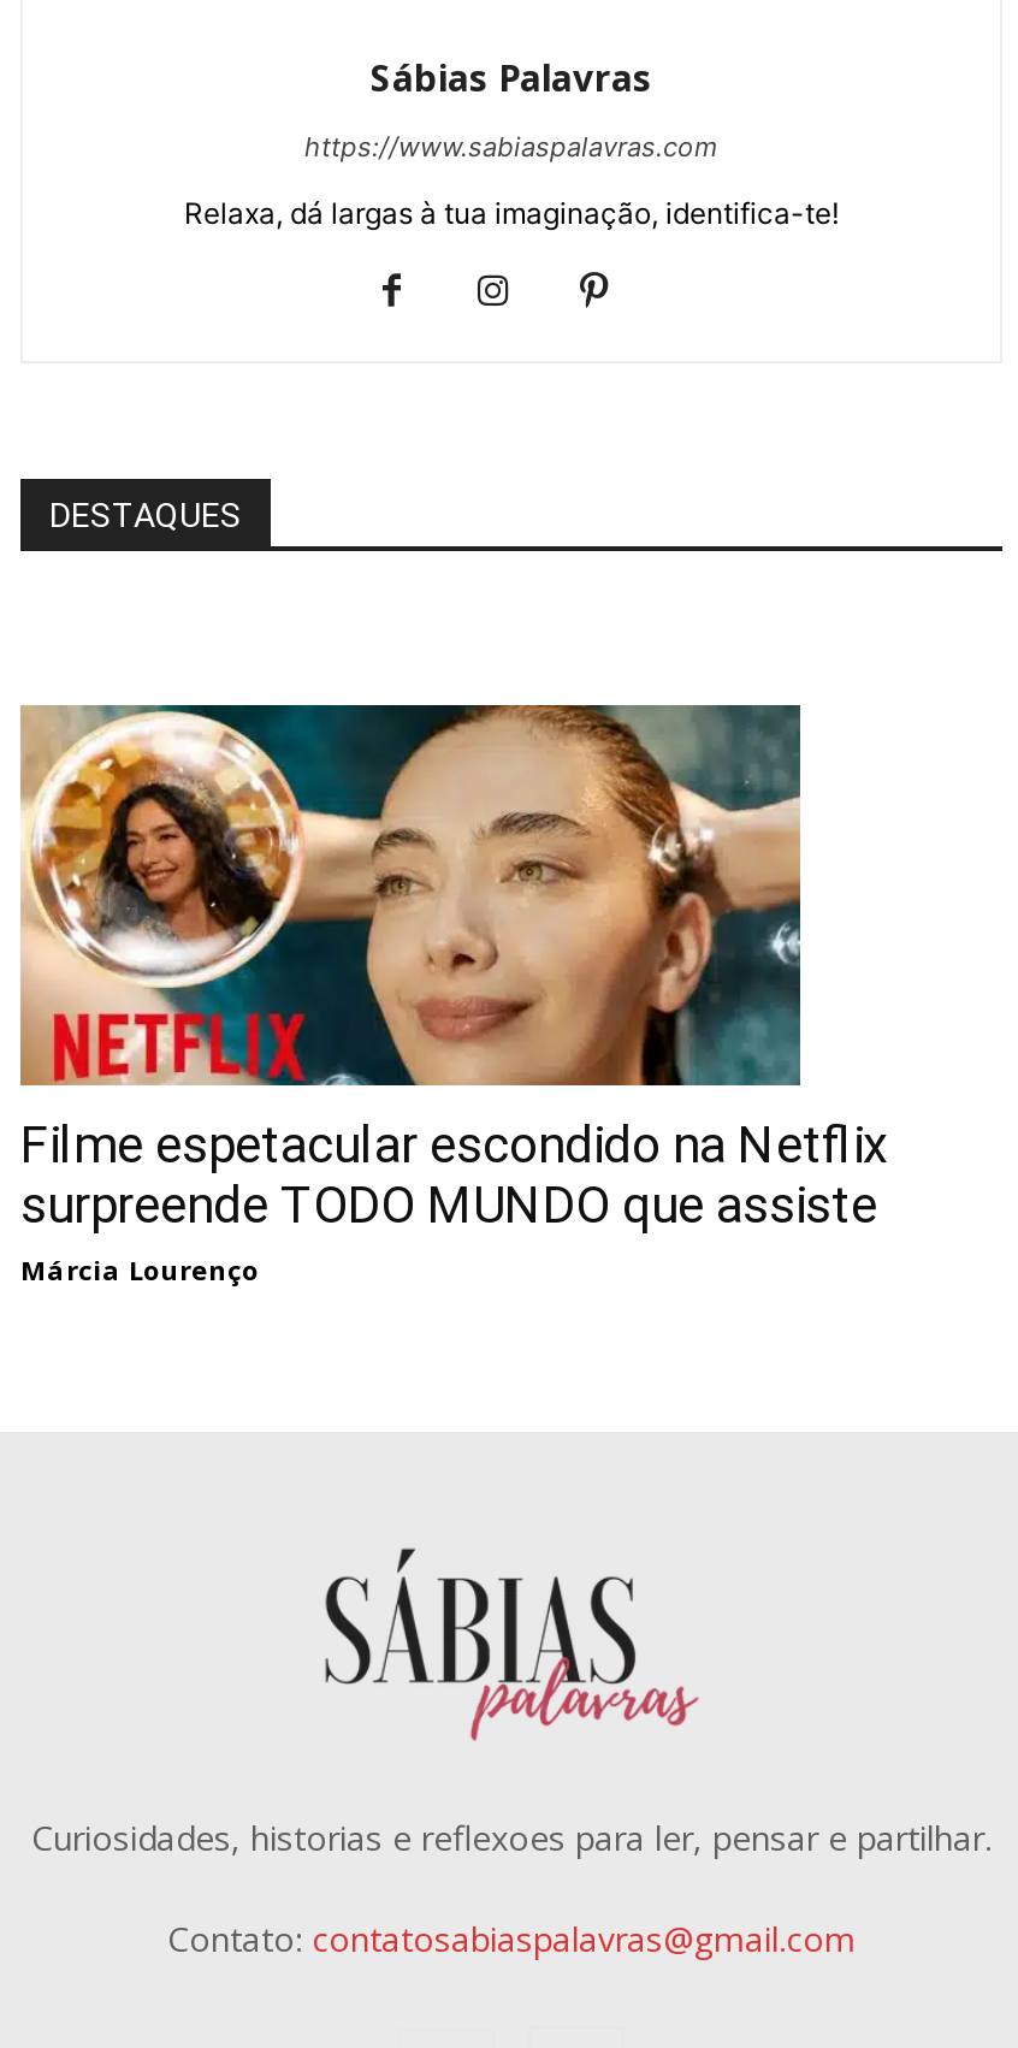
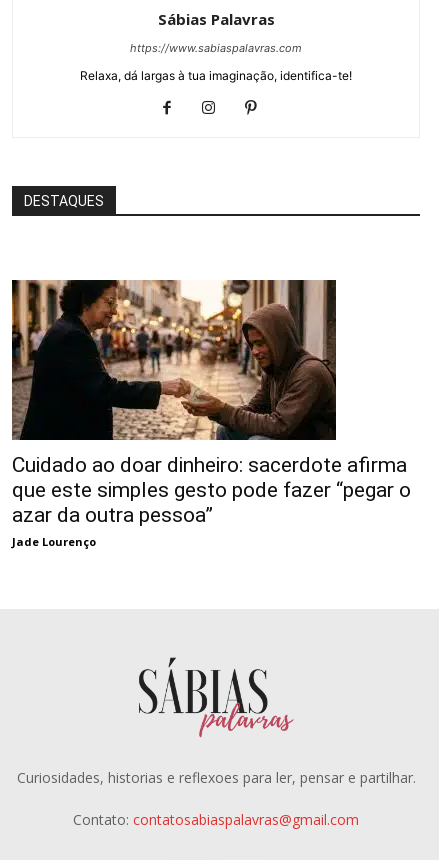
- [image]
- Filme espetacular escondido na Netflix
- surpreende TODO MUNDO que assiste
- Márcia Lourenço
+ [image]
+ Cuidado ao doar dinheiro: sacerdote afirma
+ que este simples gesto pode fazer “pegar o
+ azar da outra pessoa”
+ Jade Lourenço
